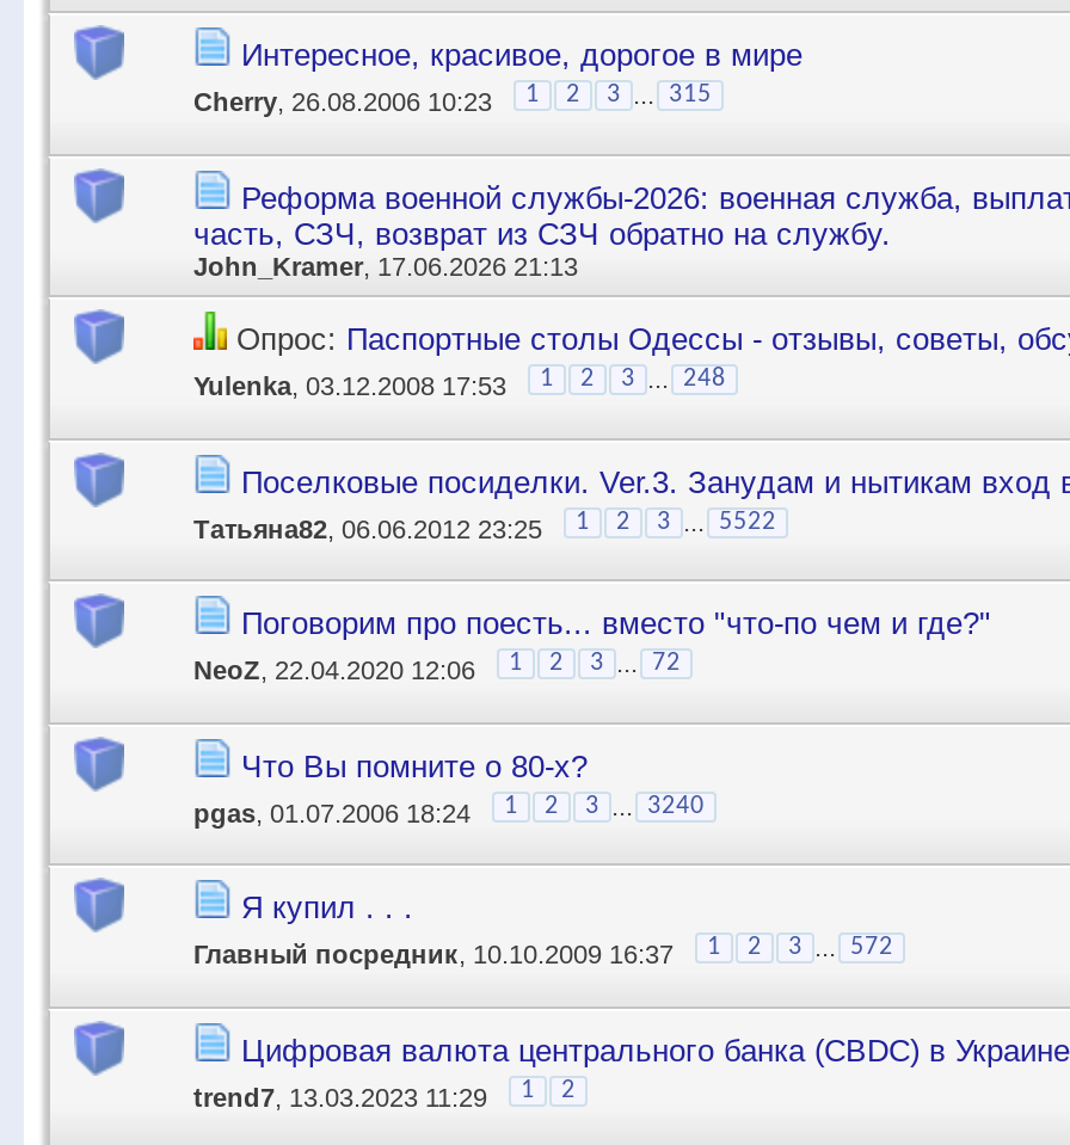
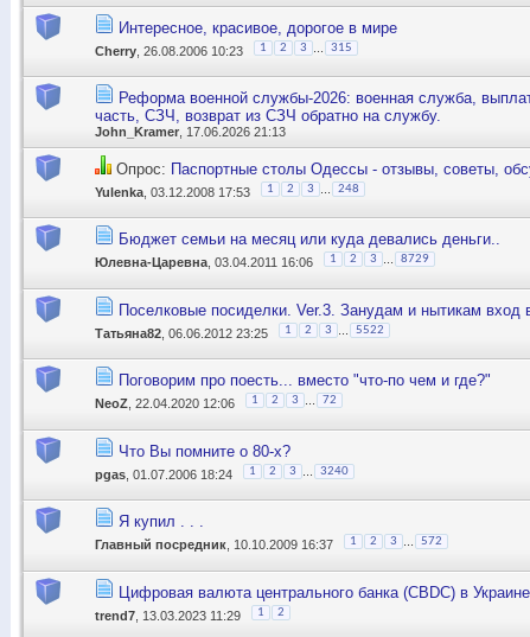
+ Бюджет семьи на месяц или куда девались деньги..
+ Юлевна-Царевна, 03.04.2011 16:06
+ 1
+ 2
+ 3 ... 8729
